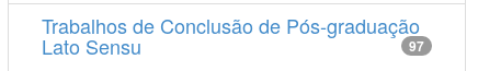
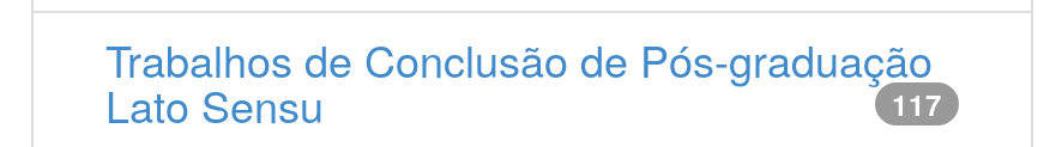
- 97
+ 117
